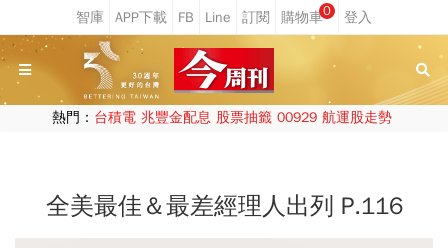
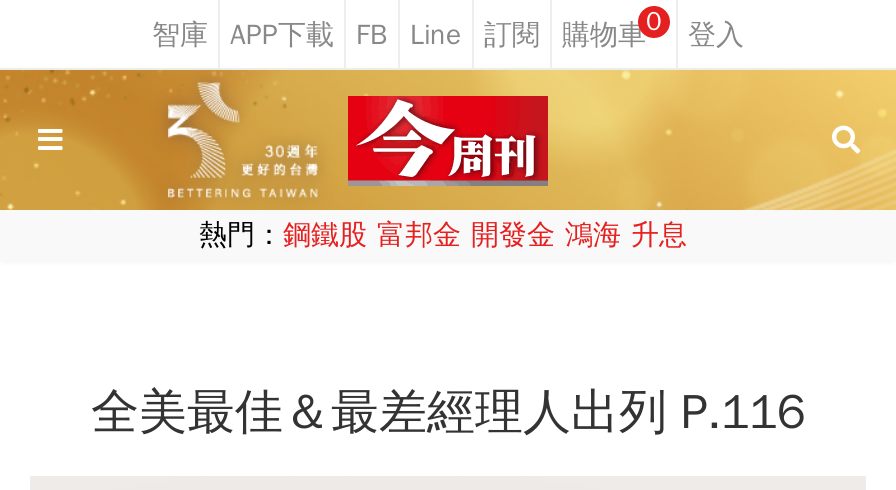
- 熱門：台積電 兆豐金配息 股票抽籤 00929 航運股走勢
+ 熱門：鋼鐵股 富邦金 開發金 鴻海 升息
